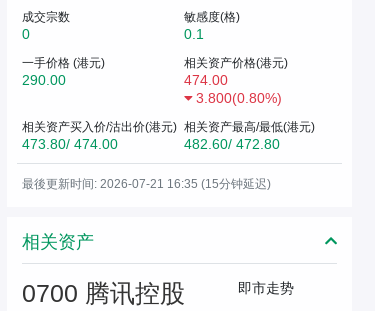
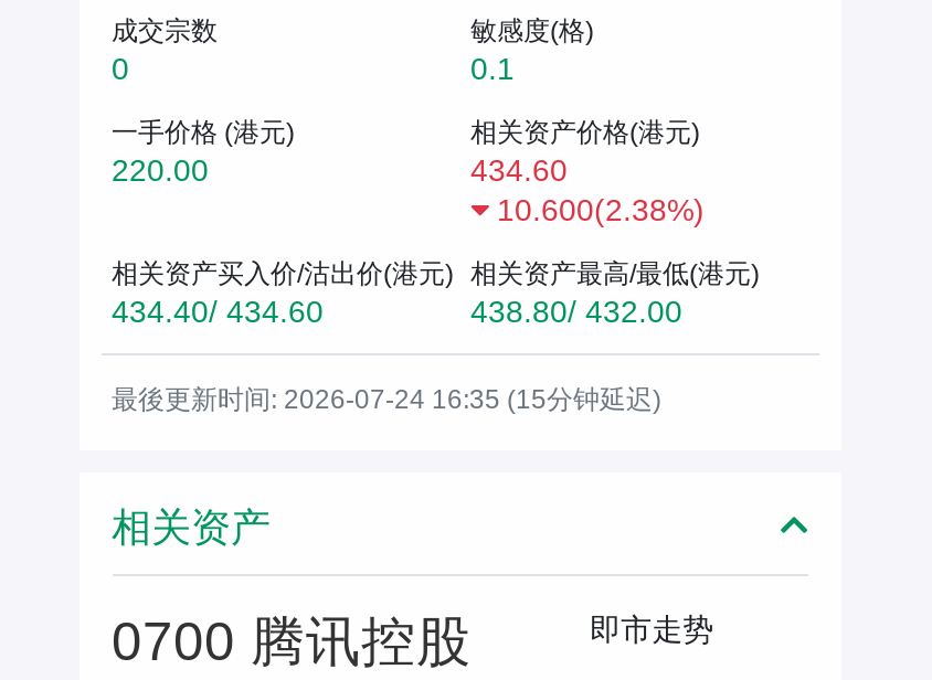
- 290.00
+ 220.00

- 474.00
+ 434.60

- 3.800(0.80%)
+ 10.600(2.38%)

- 473.80/ 474.00
+ 434.40/ 434.60

- 482.60/ 472.80
+ 438.80/ 432.00

- 最後更新时间: 2026-07-21 16:35 (15分钟延迟)
+ 最後更新时间: 2026-07-24 16:35 (15分钟延迟)
